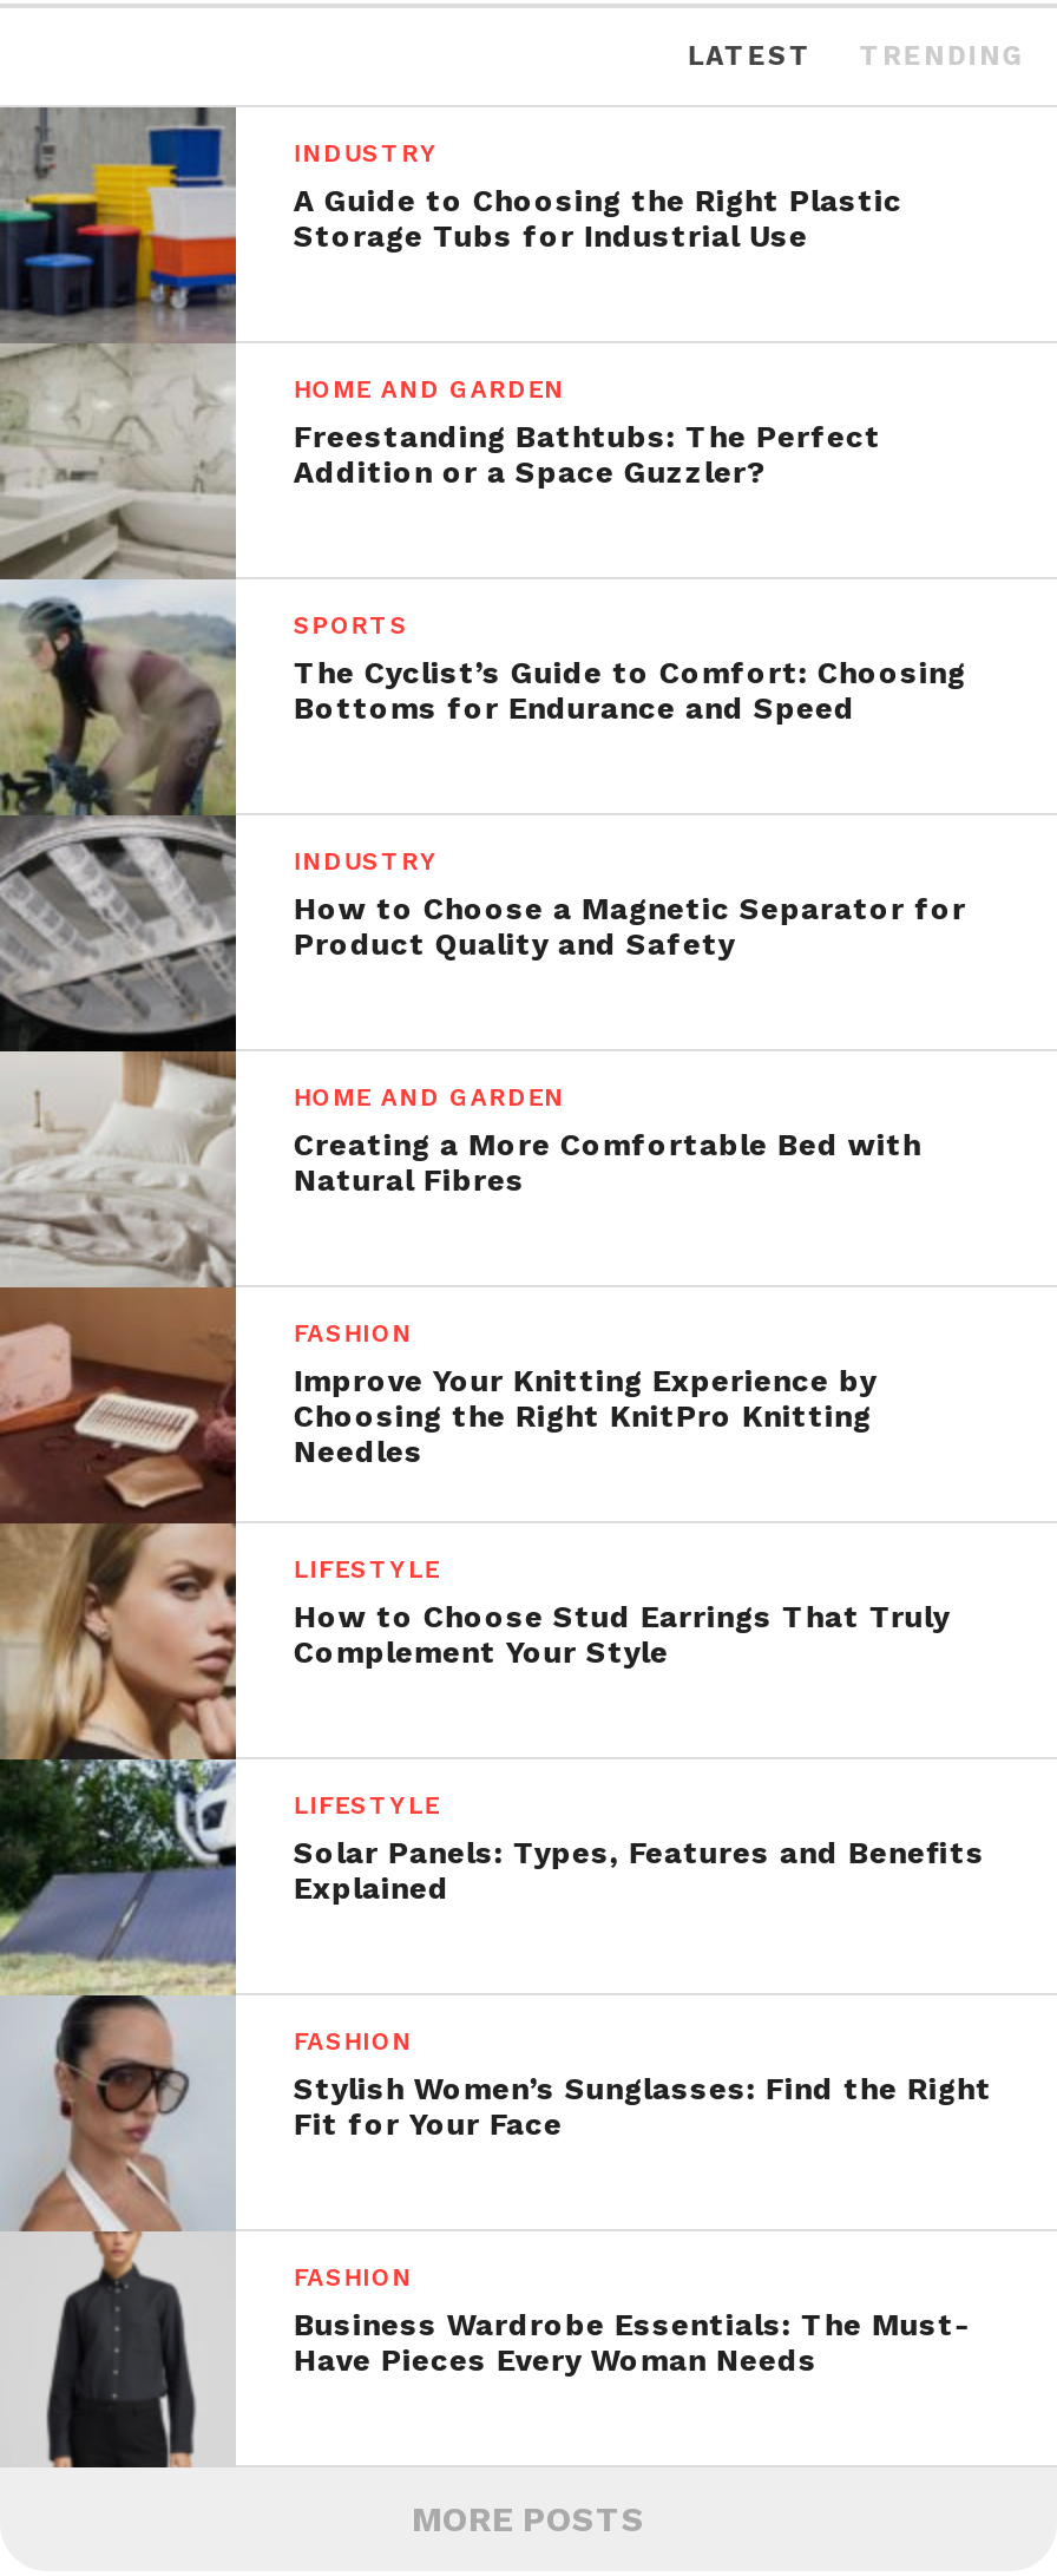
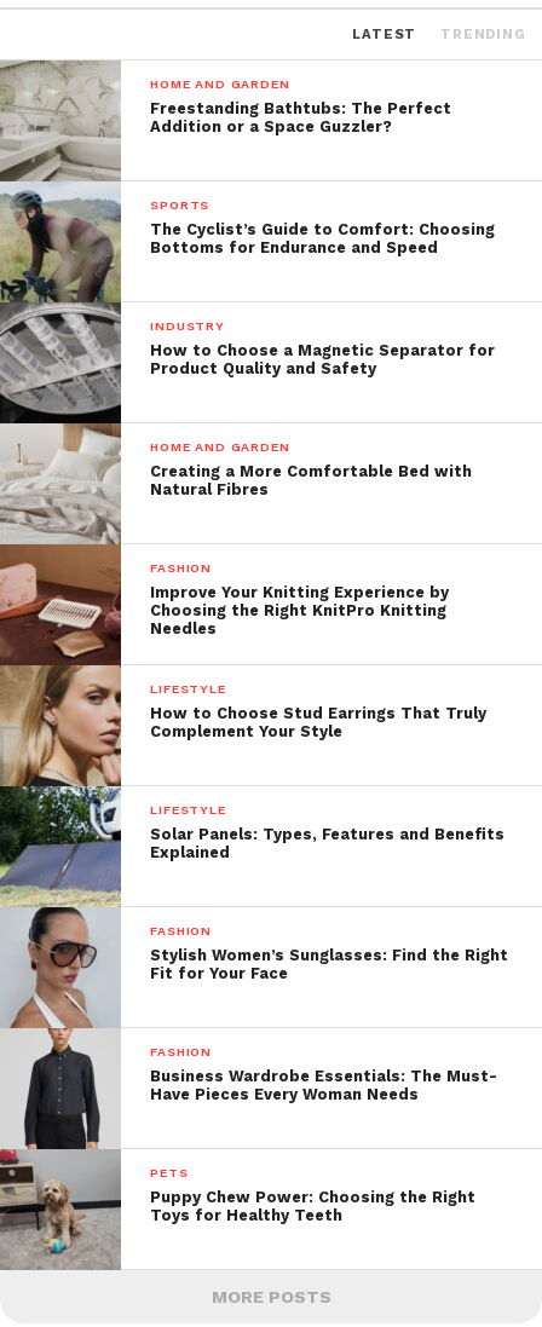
- [image]
- INDUSTRY
- A Guide to Choosing the Right Plastic
- Storage Tubs for Industrial Use

moved up: HOME AND GARDEN | Freestanding Bathtubs: The Perfect | Addition or a Space Guzzler? | ... | Business Wardrobe Essentials: The Must- | Have Pieces Every Woman Needs

+ [image]
+ PETS
+ Puppy Chew Power: Choosing the Right
+ Toys for Healthy Teeth
